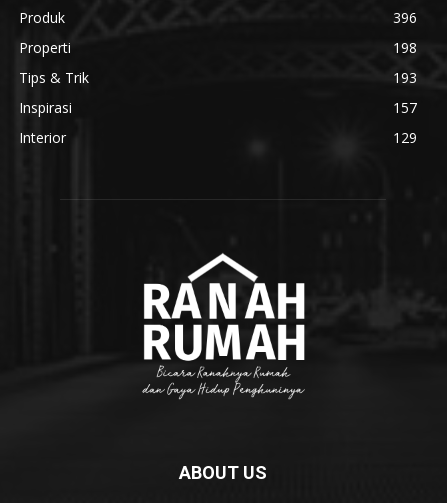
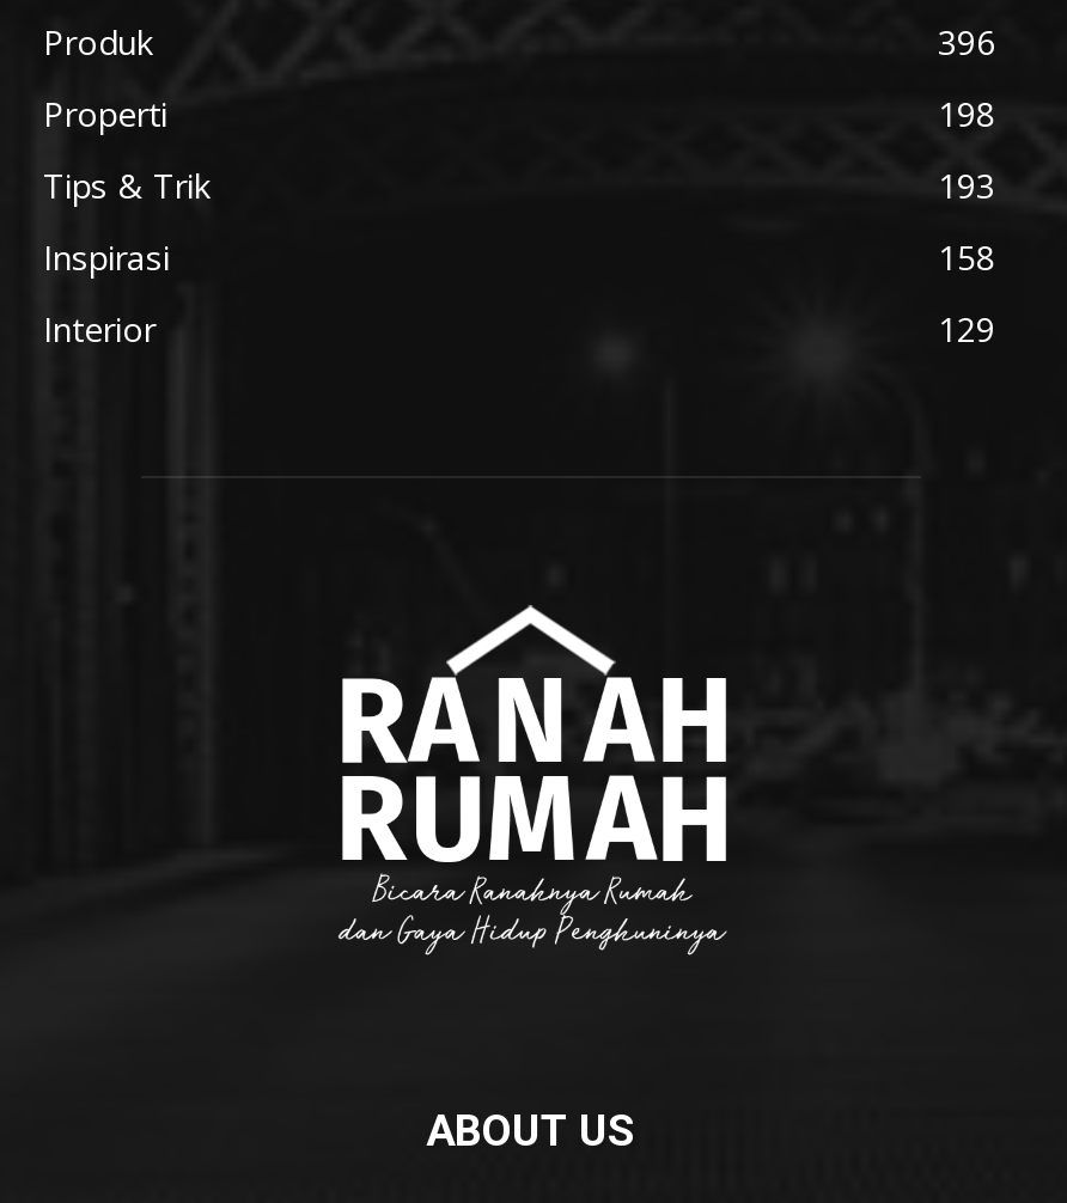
- 157
+ 158
